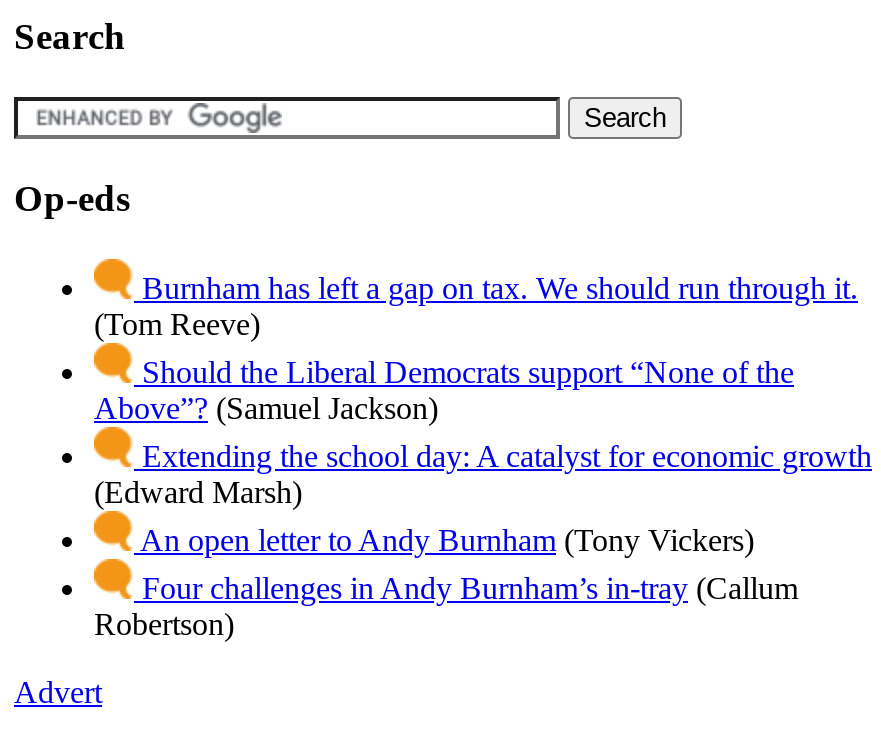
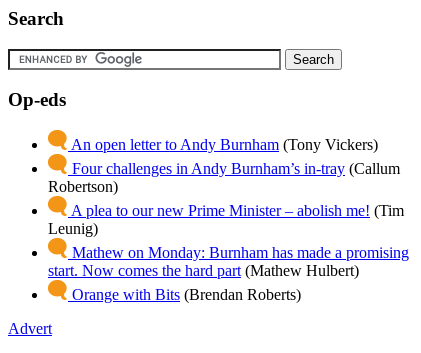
- Burnham has left a gap on tax. We should run through it.
- (Tom Reeve)
- Should the Liberal Democrats support “None of the
- Above”? (Samuel Jackson)
- Extending the school day: A catalyst for economic growth
- (Edward Marsh)

moved up: An open letter to Andy Burnham (Tony Vickers) | Four challenges in Andy Burnham’s in-tray (Callum | Robertson)

+ A plea to our new Prime Minister – abolish me! (Tim
+ Leunig)
+ Mathew on Monday: Burnham has made a promising
+ start. Now comes the hard part (Mathew Hulbert)
+ Orange with Bits (Brendan Roberts)
